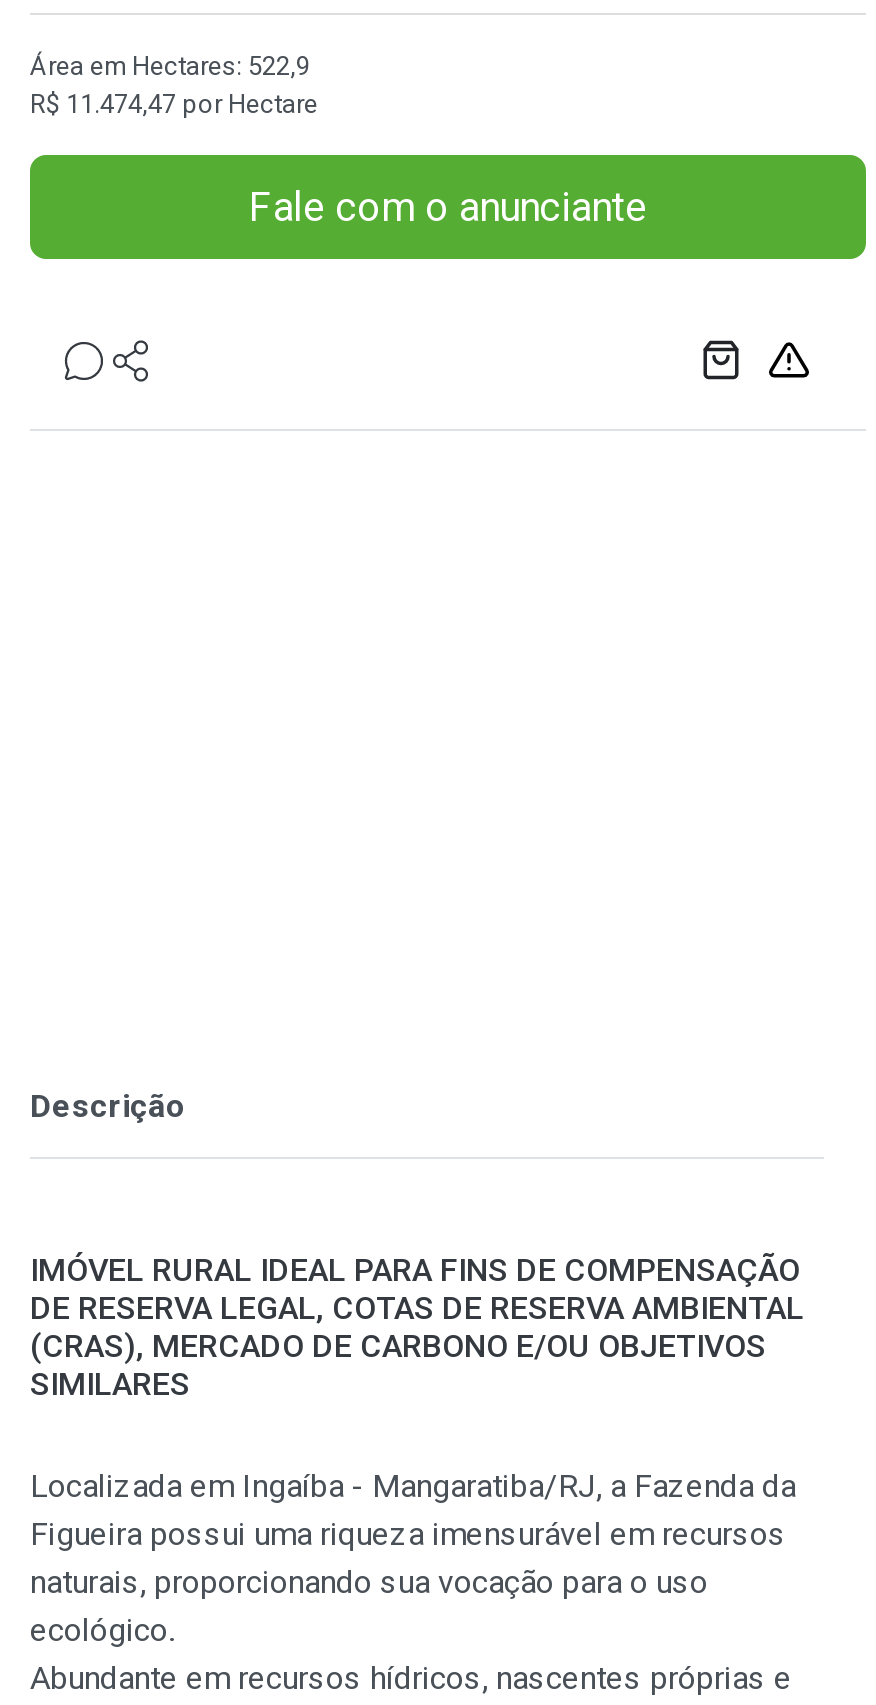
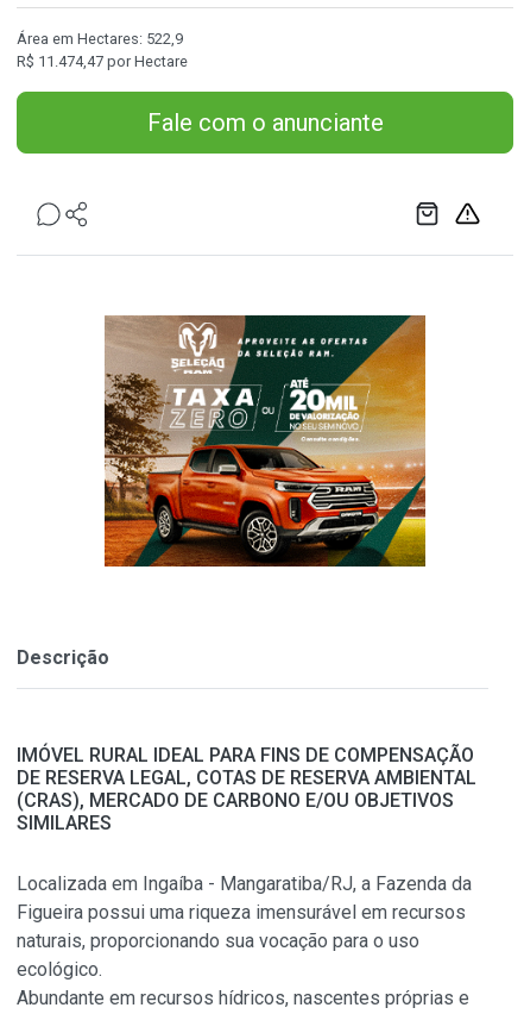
+ [image]
